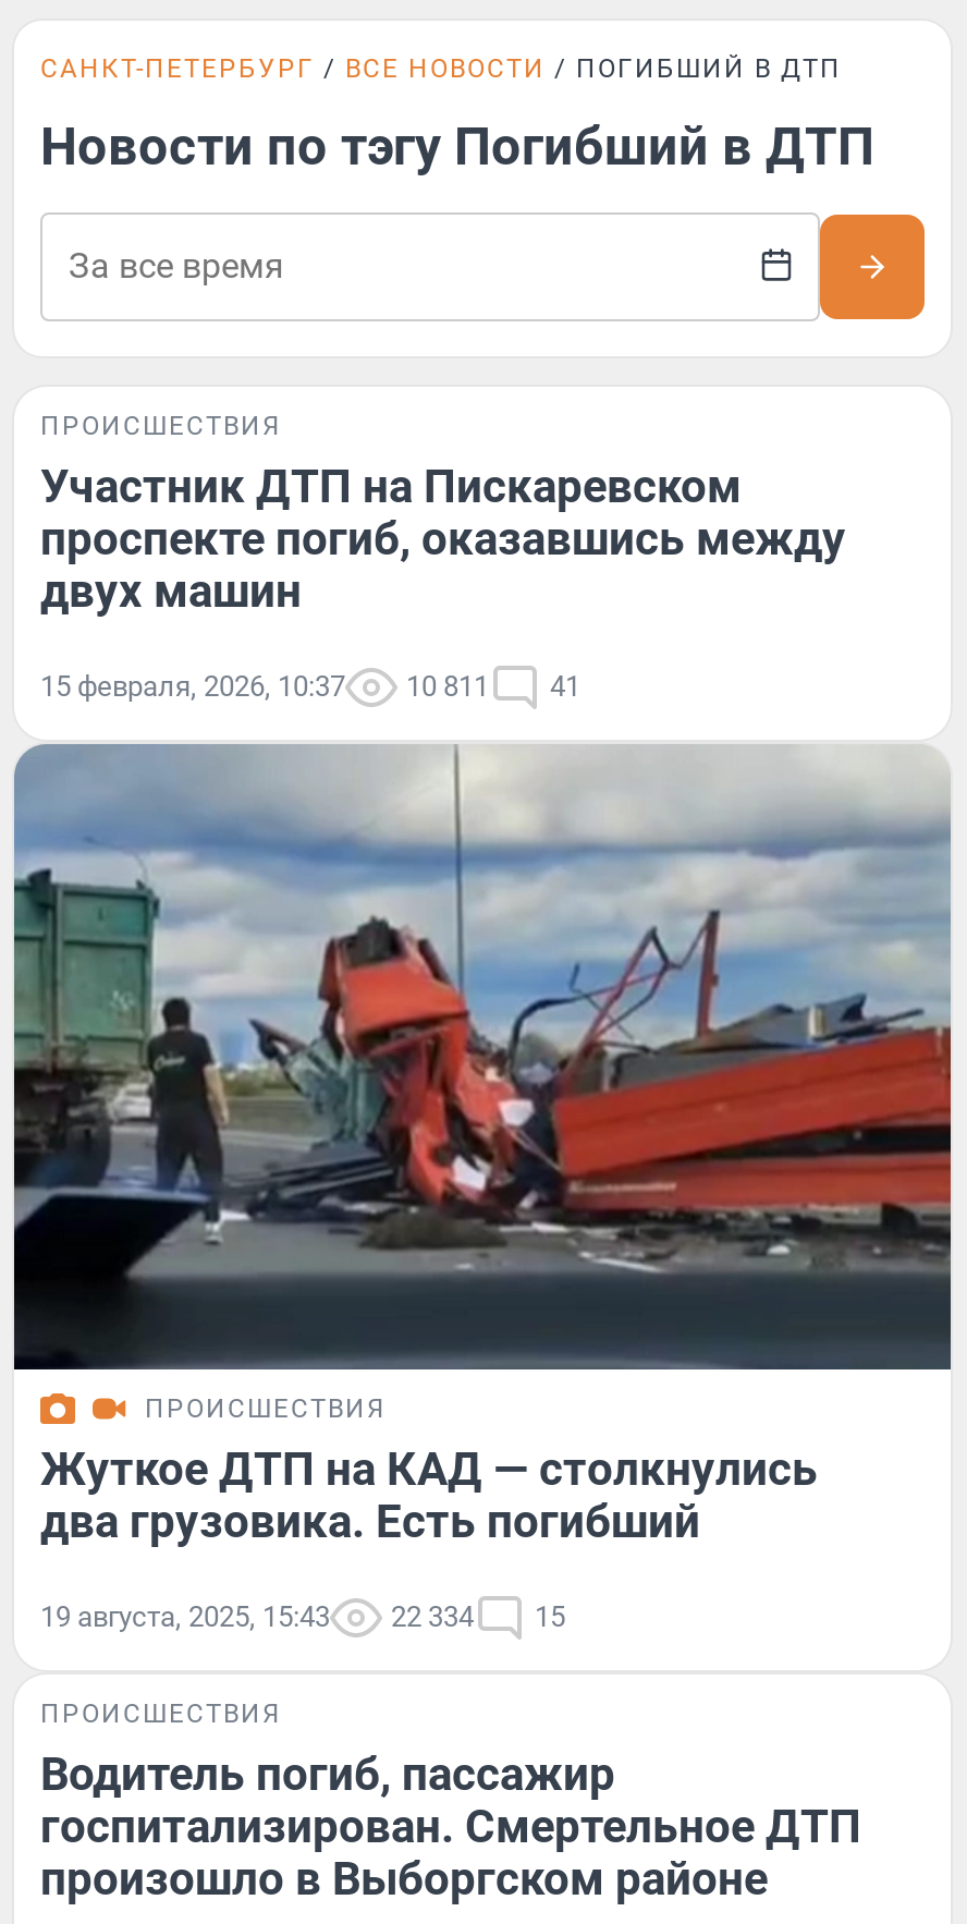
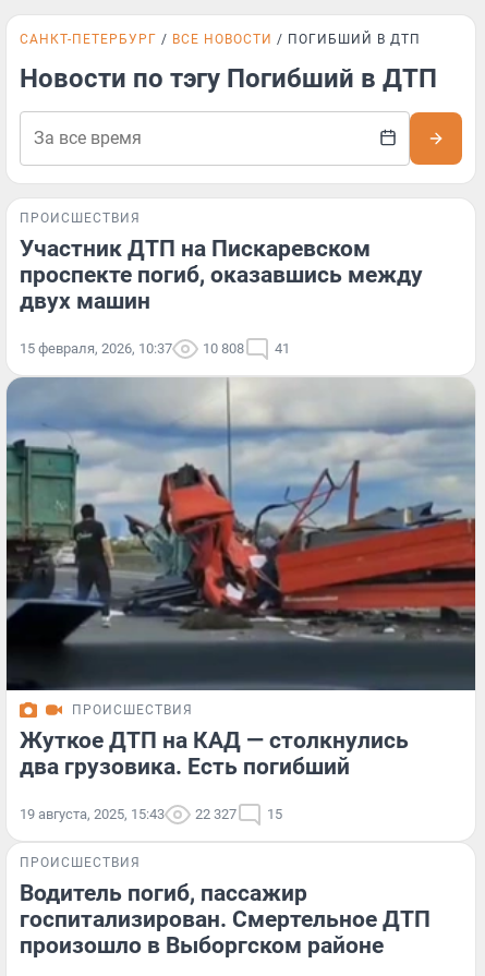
- 15 февраля, 2026, 10:37 10 811 41
+ 15 февраля, 2026, 10:37 10 808 41

- 19 августа, 2025, 15:43 22 334 15
+ 19 августа, 2025, 15:43 22 327 15
